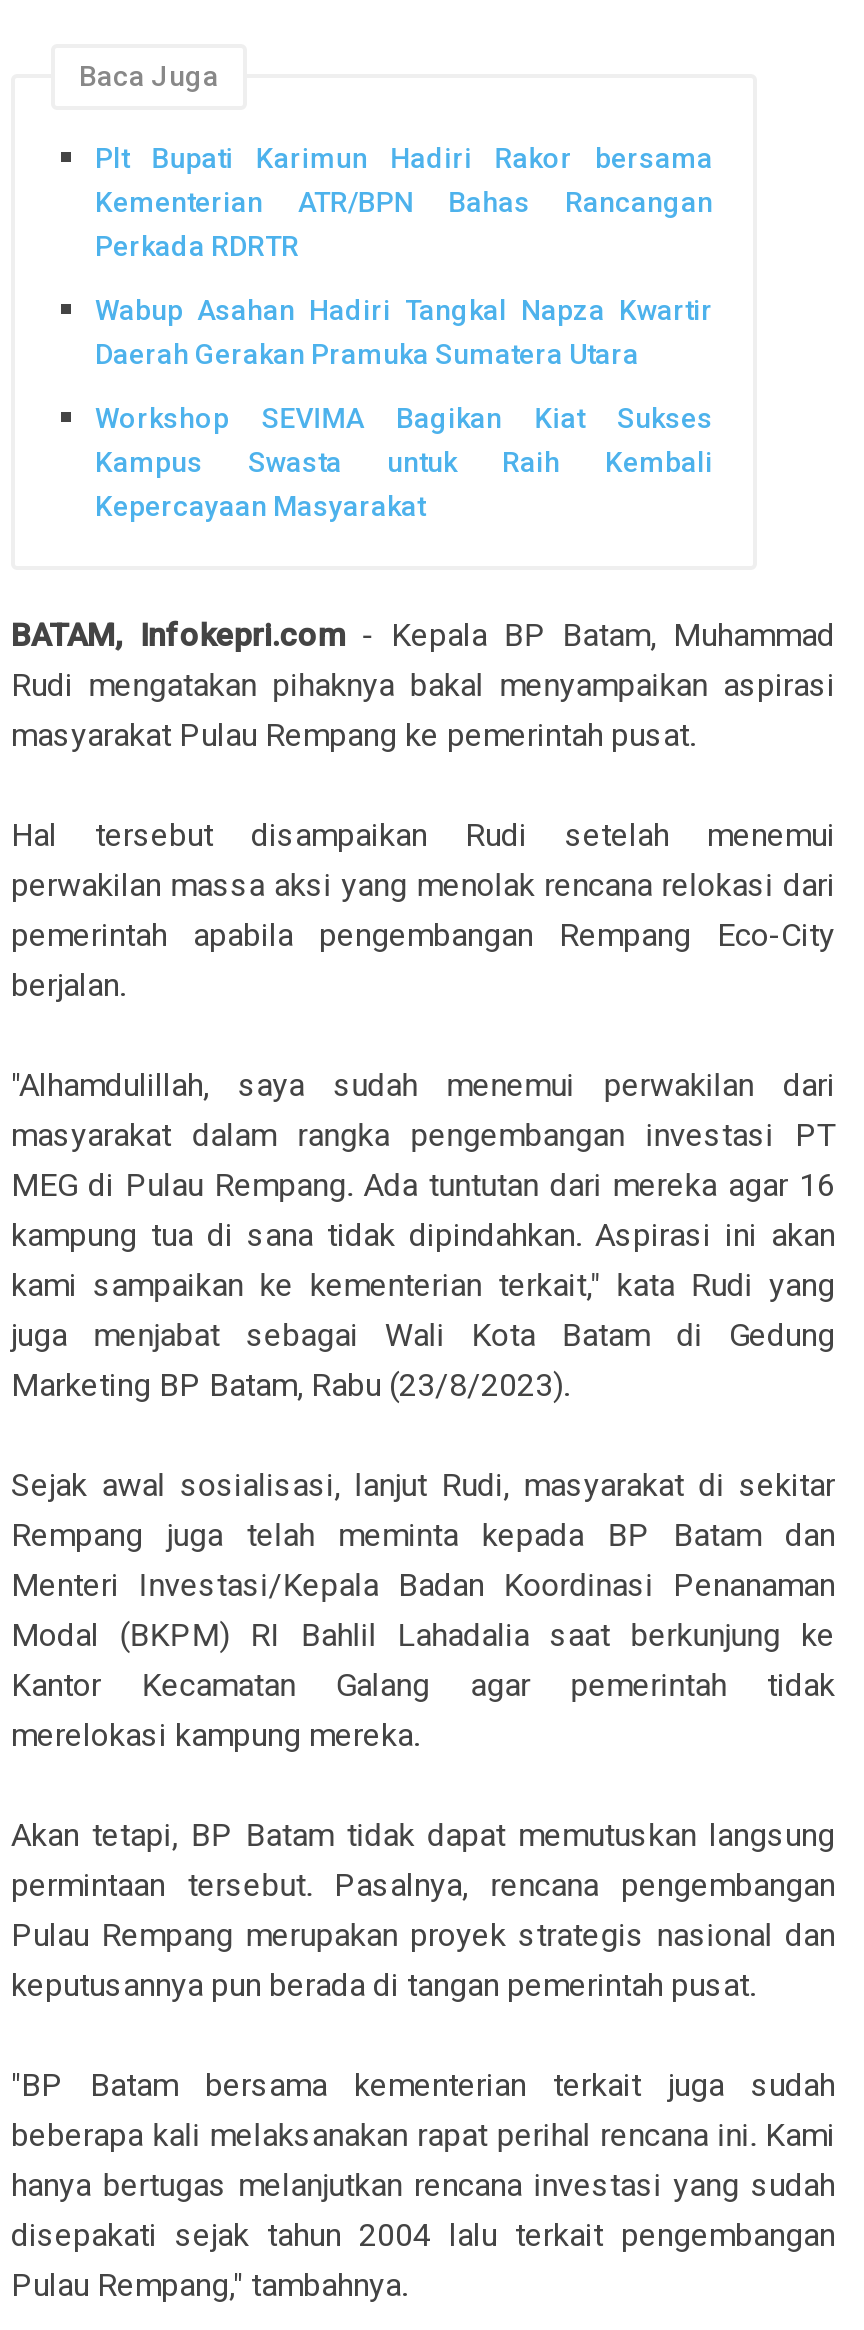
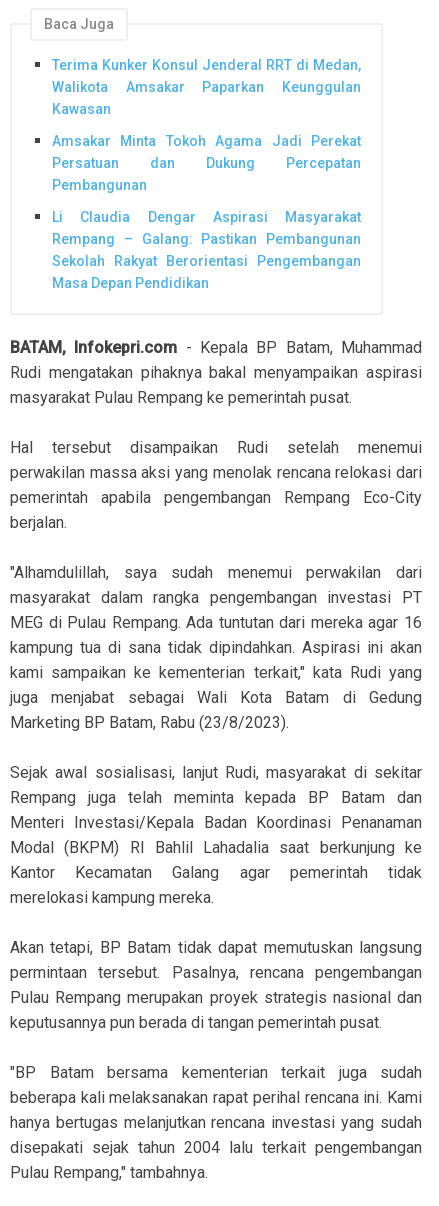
- Plt Bupati Karimun Hadiri Rakor bersama
- Kementerian ATR/BPN Bahas Rancangan
- Perkada RDRTR
+ Terima Kunker Konsul Jenderal RRT di Medan,
+ Walikota Amsakar Paparkan Keunggulan
+ Kawasan

- Wabup Asahan Hadiri Tangkal Napza Kwartir
- Daerah Gerakan Pramuka Sumatera Utara
+ Amsakar Minta Tokoh Agama Jadi Perekat
+ Persatuan dan Dukung Percepatan
+ Pembangunan

- Workshop SEVIMA Bagikan Kiat Sukses
- Kampus Swasta untuk Raih Kembali
- Kepercayaan Masyarakat
+ Li Claudia Dengar Aspirasi Masyarakat
+ Rempang – Galang: Pastikan Pembangunan
+ Sekolah Rakyat Berorientasi Pengembangan
+ Masa Depan Pendidikan
